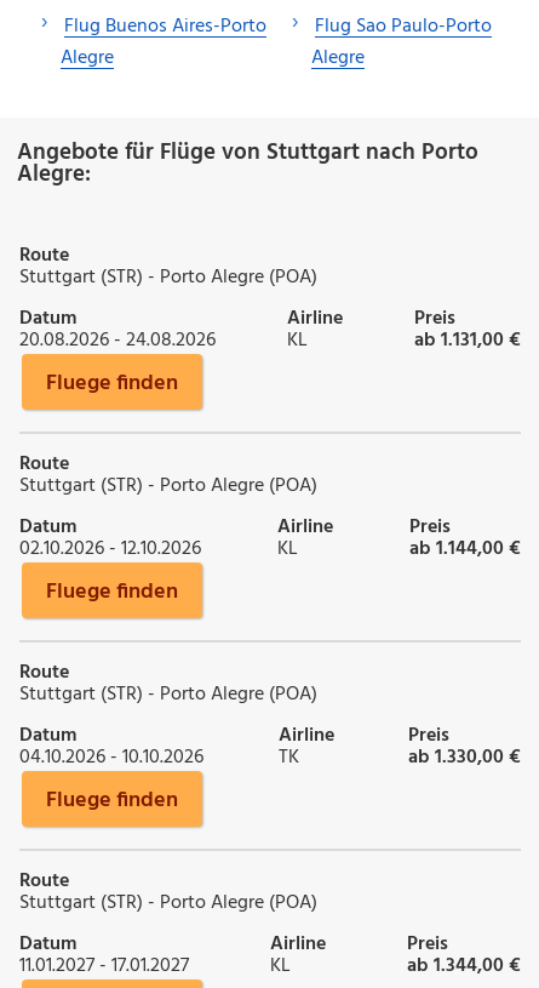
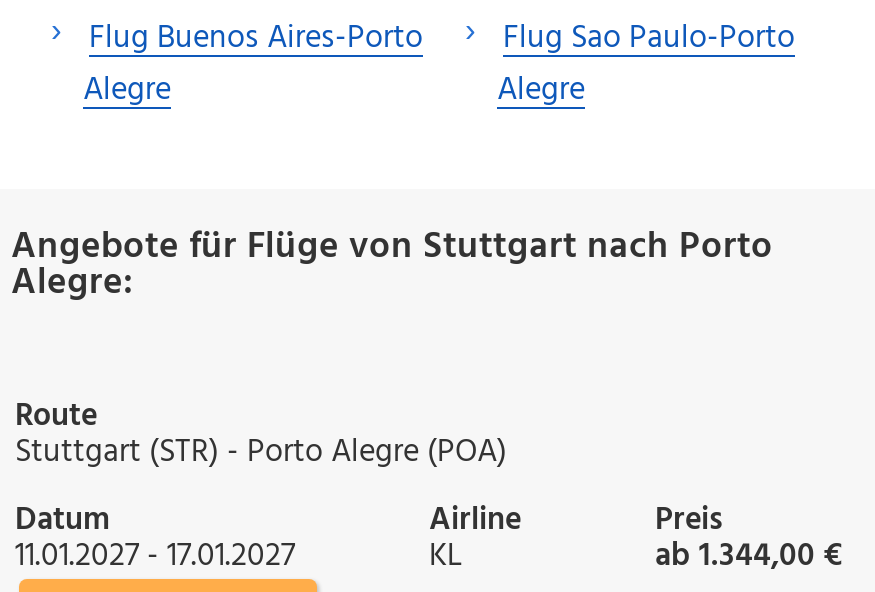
- Preis
- ab 1.131,00 €
- Fluege finden
- Route
- Stuttgart (STR) - Porto Alegre (POA)
- Datum
- 02.10.2026 - 12.10.2026

- Airline
- KL

- 20.08.2026 - 24.08.2026

- Preis
- ab 1.144,00 €
- Fluege finden
- Route
- Stuttgart (STR) - Porto Alegre (POA)
- Datum
- 04.10.2026 - 10.10.2026

- Airline
- KL

- Preis
- ab 1.330,00 €
- Fluege finden
- Route
- Stuttgart (STR) - Porto Alegre (POA)
- Datum

- Airline
- TK
